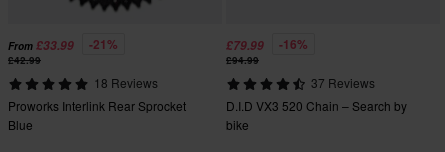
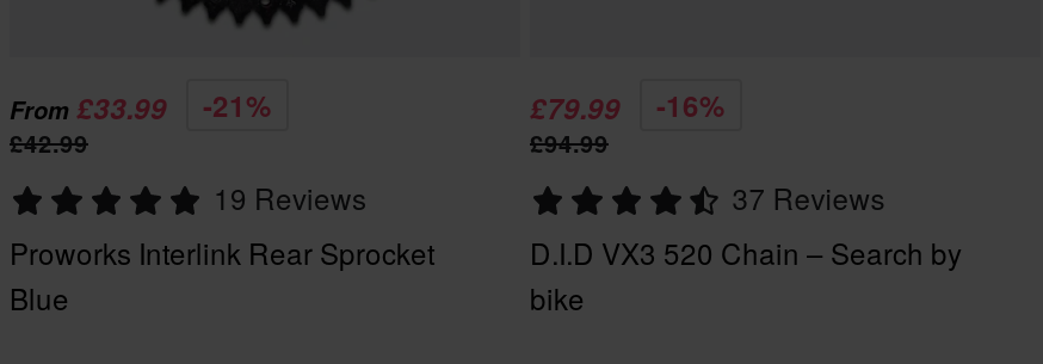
- 18 Reviews
+ 19 Reviews
